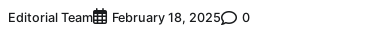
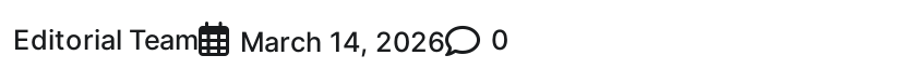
- Editorial Team February 18, 2025 0
+ Editorial Team March 14, 2026 0
